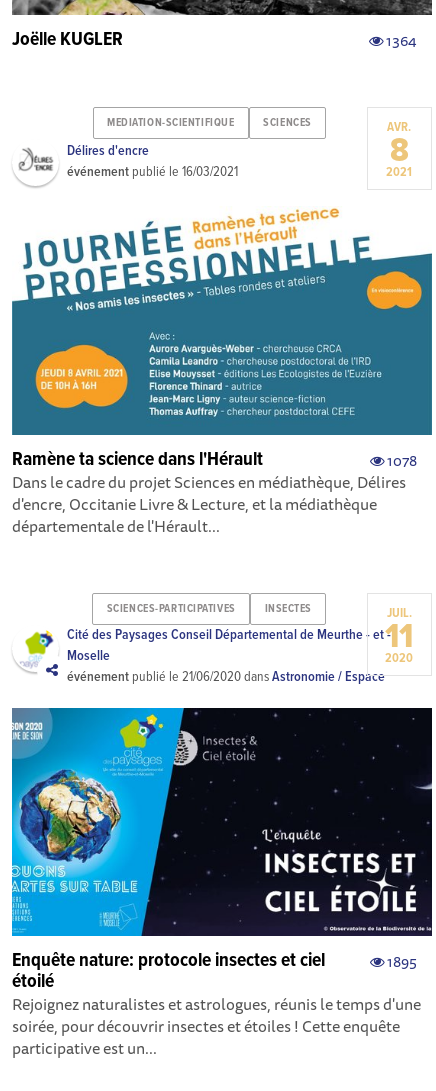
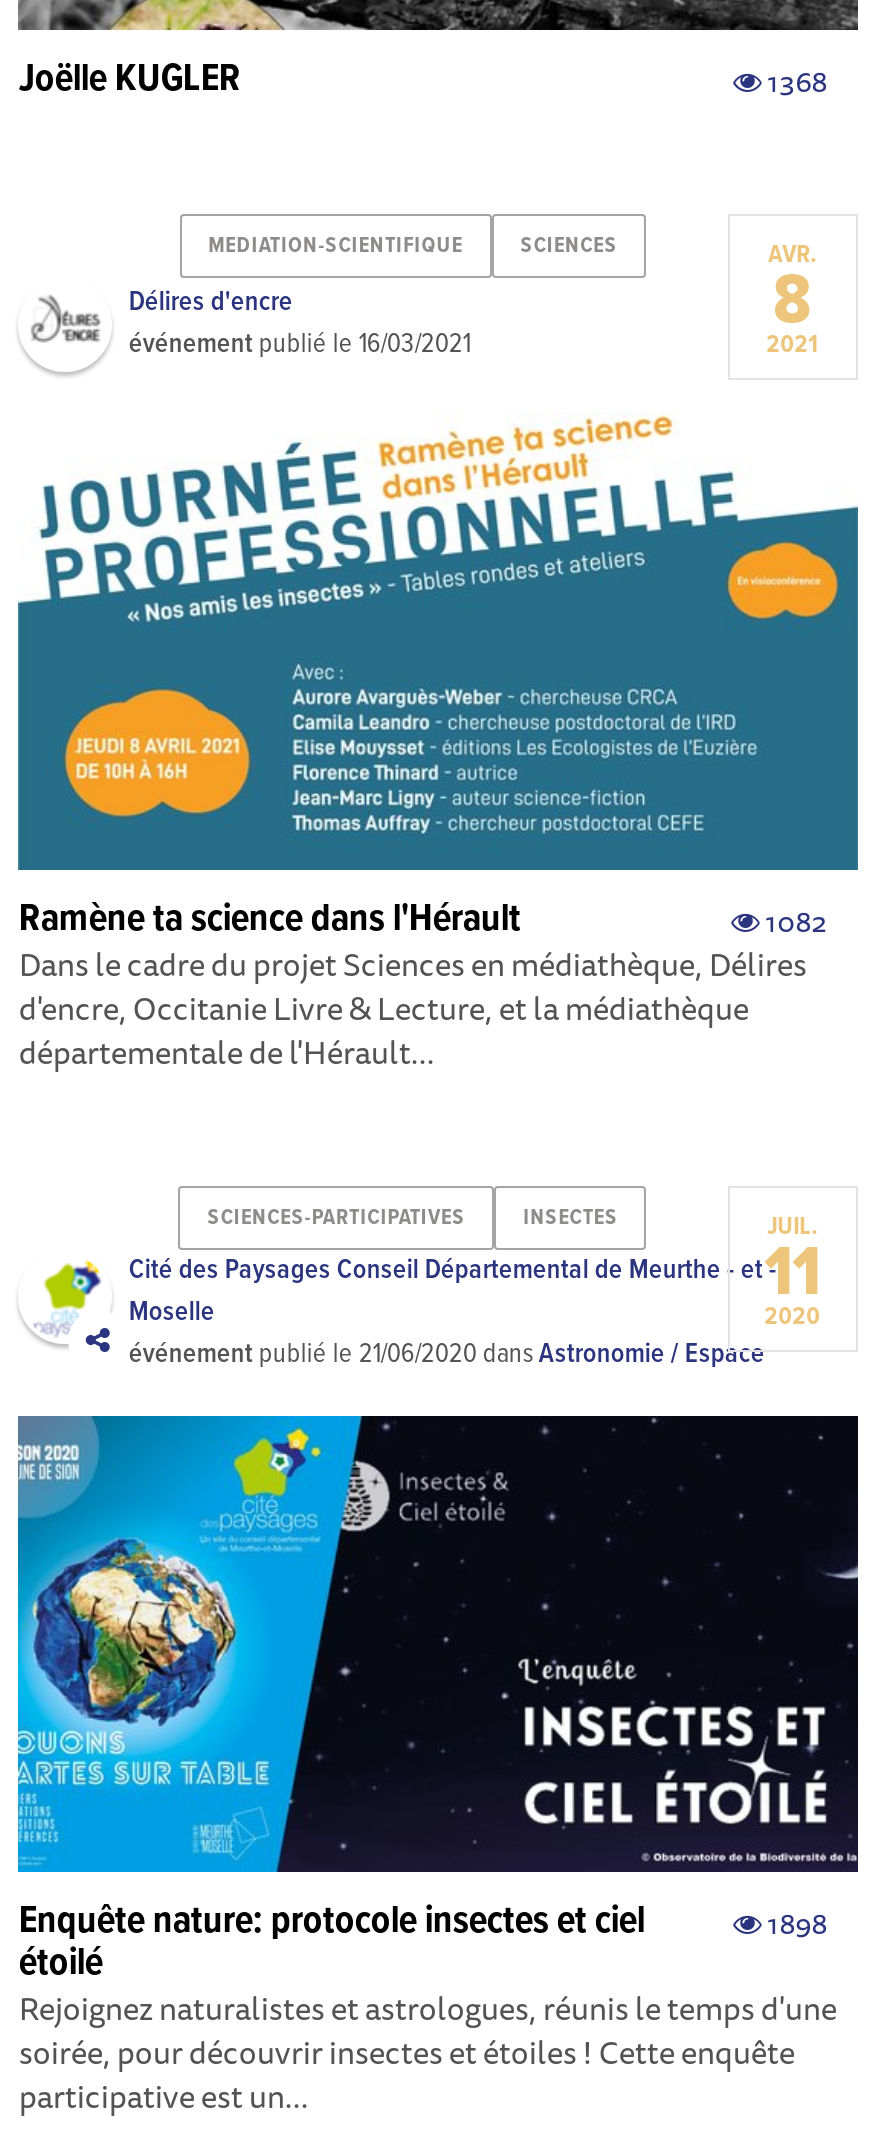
- 1364
+ 1368

- 1078
+ 1082

- 1895
+ 1898
